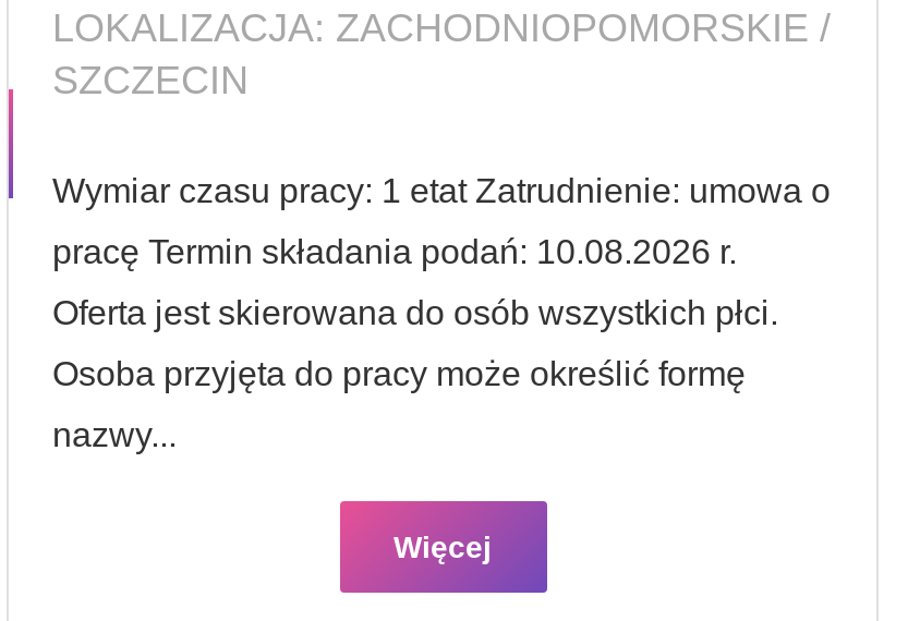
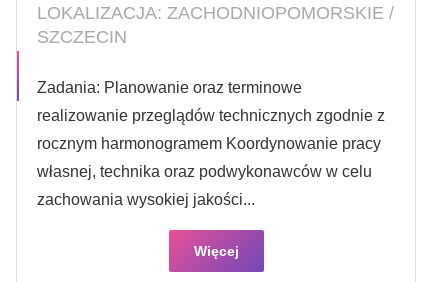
- Wymiar czasu pracy: 1 etat Zatrudnienie: umowa o
+ Zadania: Planowanie oraz terminowe

- pracę Termin składania podań: 10.08.2026 r.
+ realizowanie przeglądów technicznych zgodnie z

- Oferta jest skierowana do osób wszystkich płci.
+ rocznym harmonogramem Koordynowanie pracy

- Osoba przyjęta do pracy może określić formę
+ własnej, technika oraz podwykonawców w celu

- nazwy...
+ zachowania wysokiej jakości...
